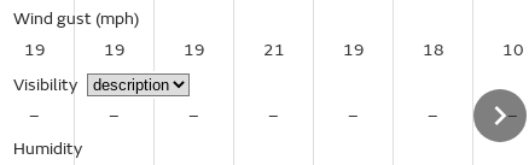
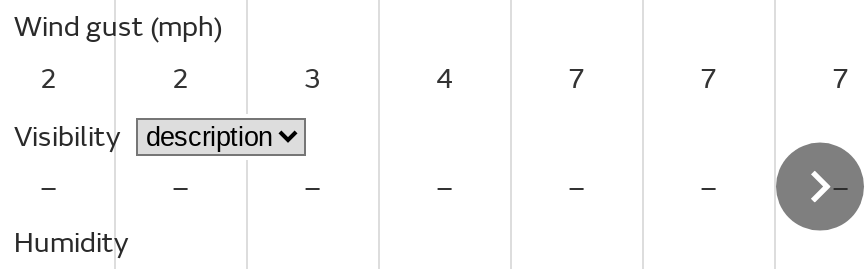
- 19
+ 2

- 19
+ 2

- 19
+ 3

- 21
+ 4

- 19
+ 7

- 18
+ 7

- 10
+ 7
